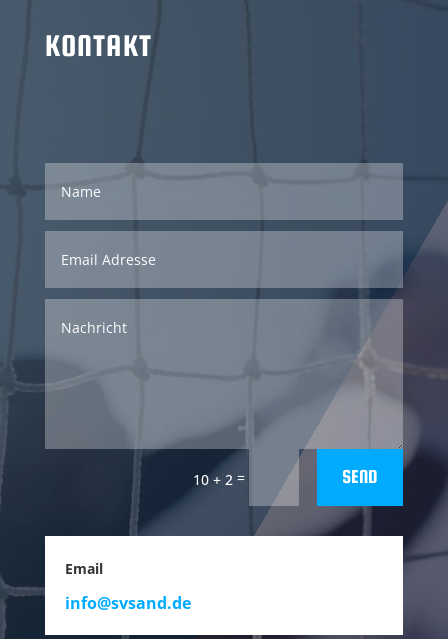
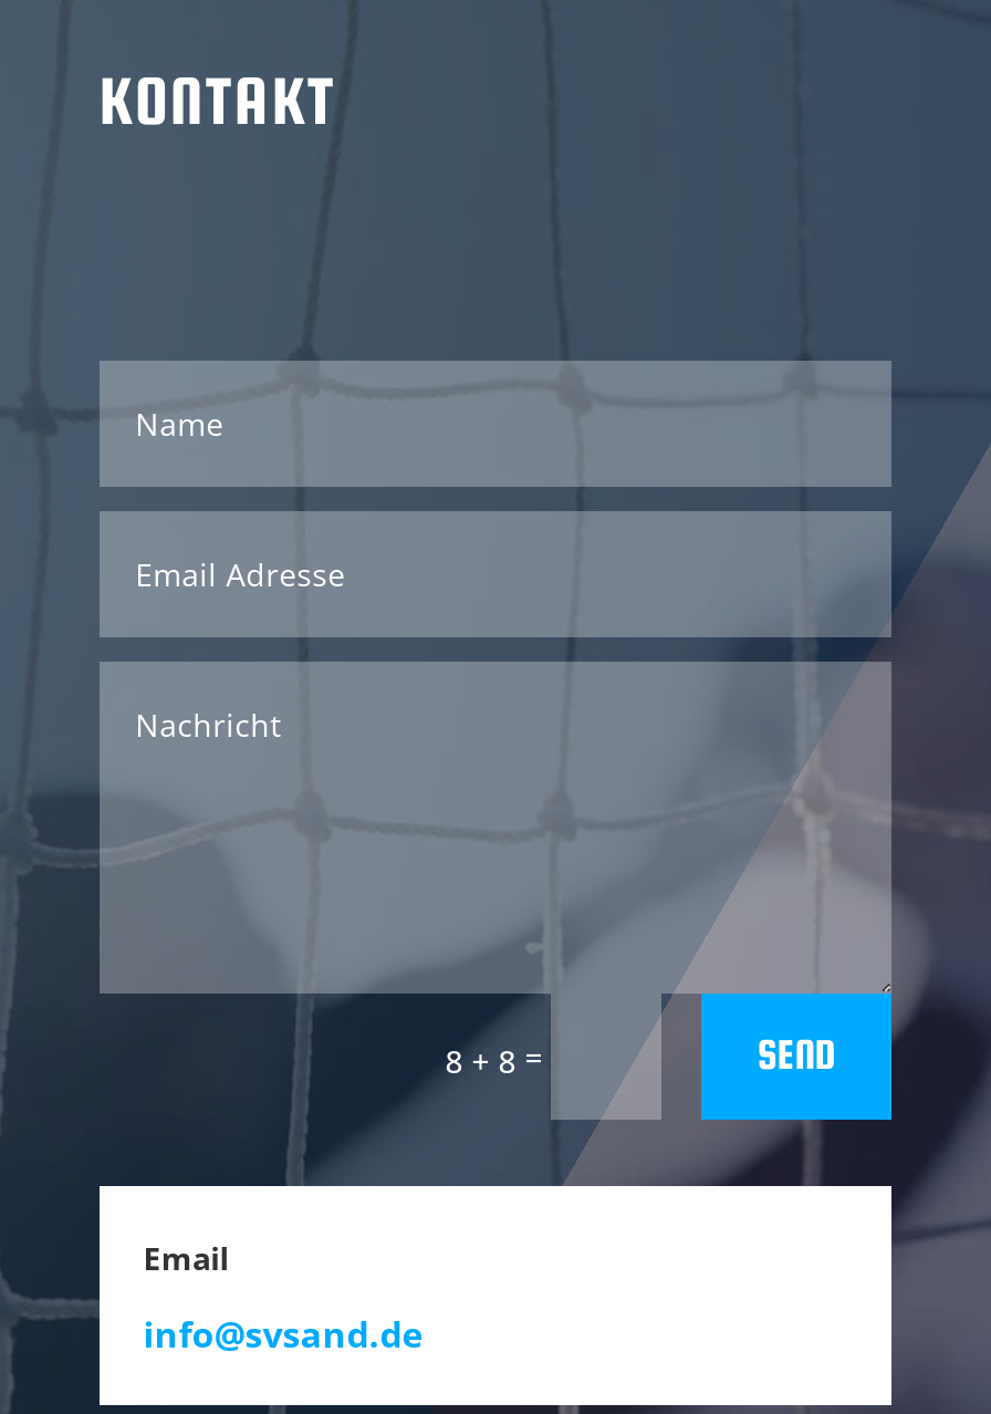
- 10 + 2 =
+ 8 + 8 =
